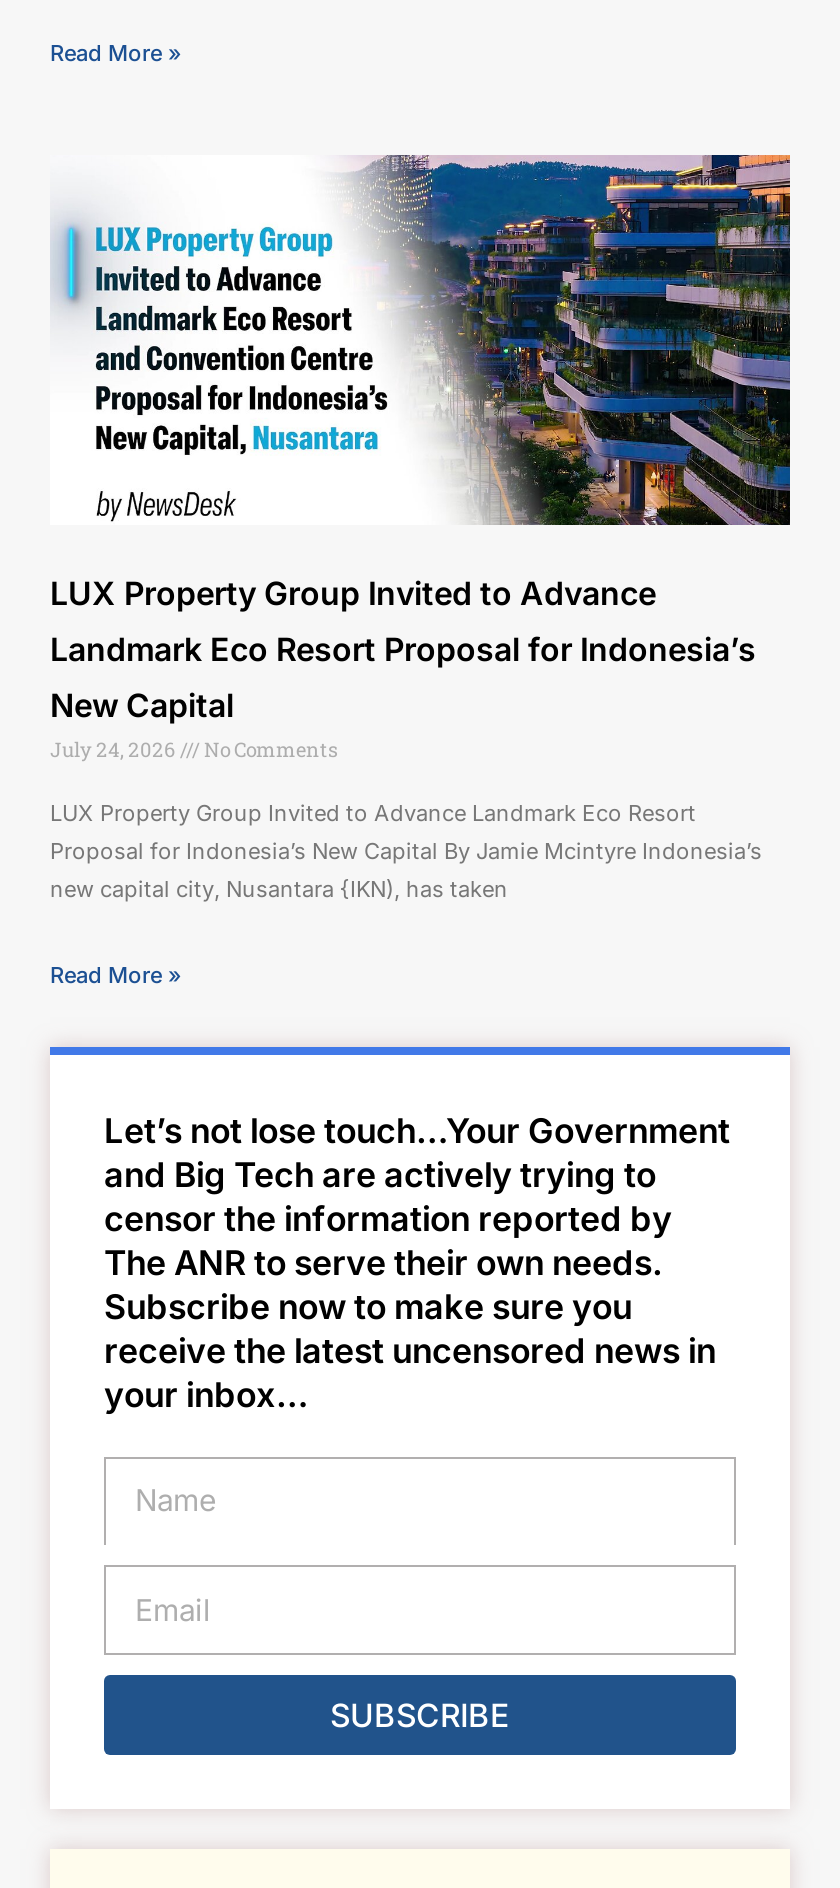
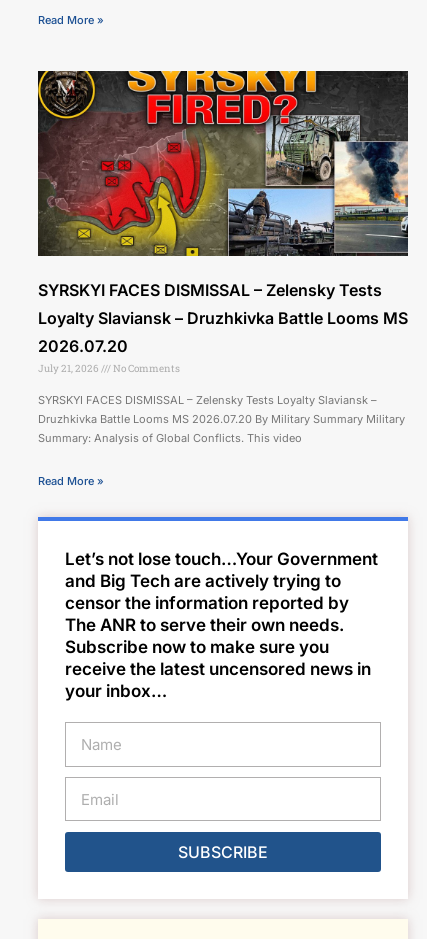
- [image]
- LUX Property Group Invited to Advance
- Landmark Eco Resort Proposal for Indonesia’s
- New Capital
- July 24, 2026
+ [image]
+ SYRSKYI FACES DISMISSAL – Zelensky Tests
+ Loyalty Slaviansk – Druzhkivka Battle Looms MS
+ 2026.07.20
+ July 21, 2026

- LUX Property Group Invited to Advance Landmark Eco Resort
- Proposal for Indonesia’s New Capital By Jamie Mcintyre Indonesia’s
- new capital city, Nusantara {IKN), has taken
+ SYRSKYI FACES DISMISSAL – Zelensky Tests Loyalty Slaviansk –
+ Druzhkivka Battle Looms MS 2026.07.20 By Military Summary Military
+ Summary: Analysis of Global Conflicts. This video
